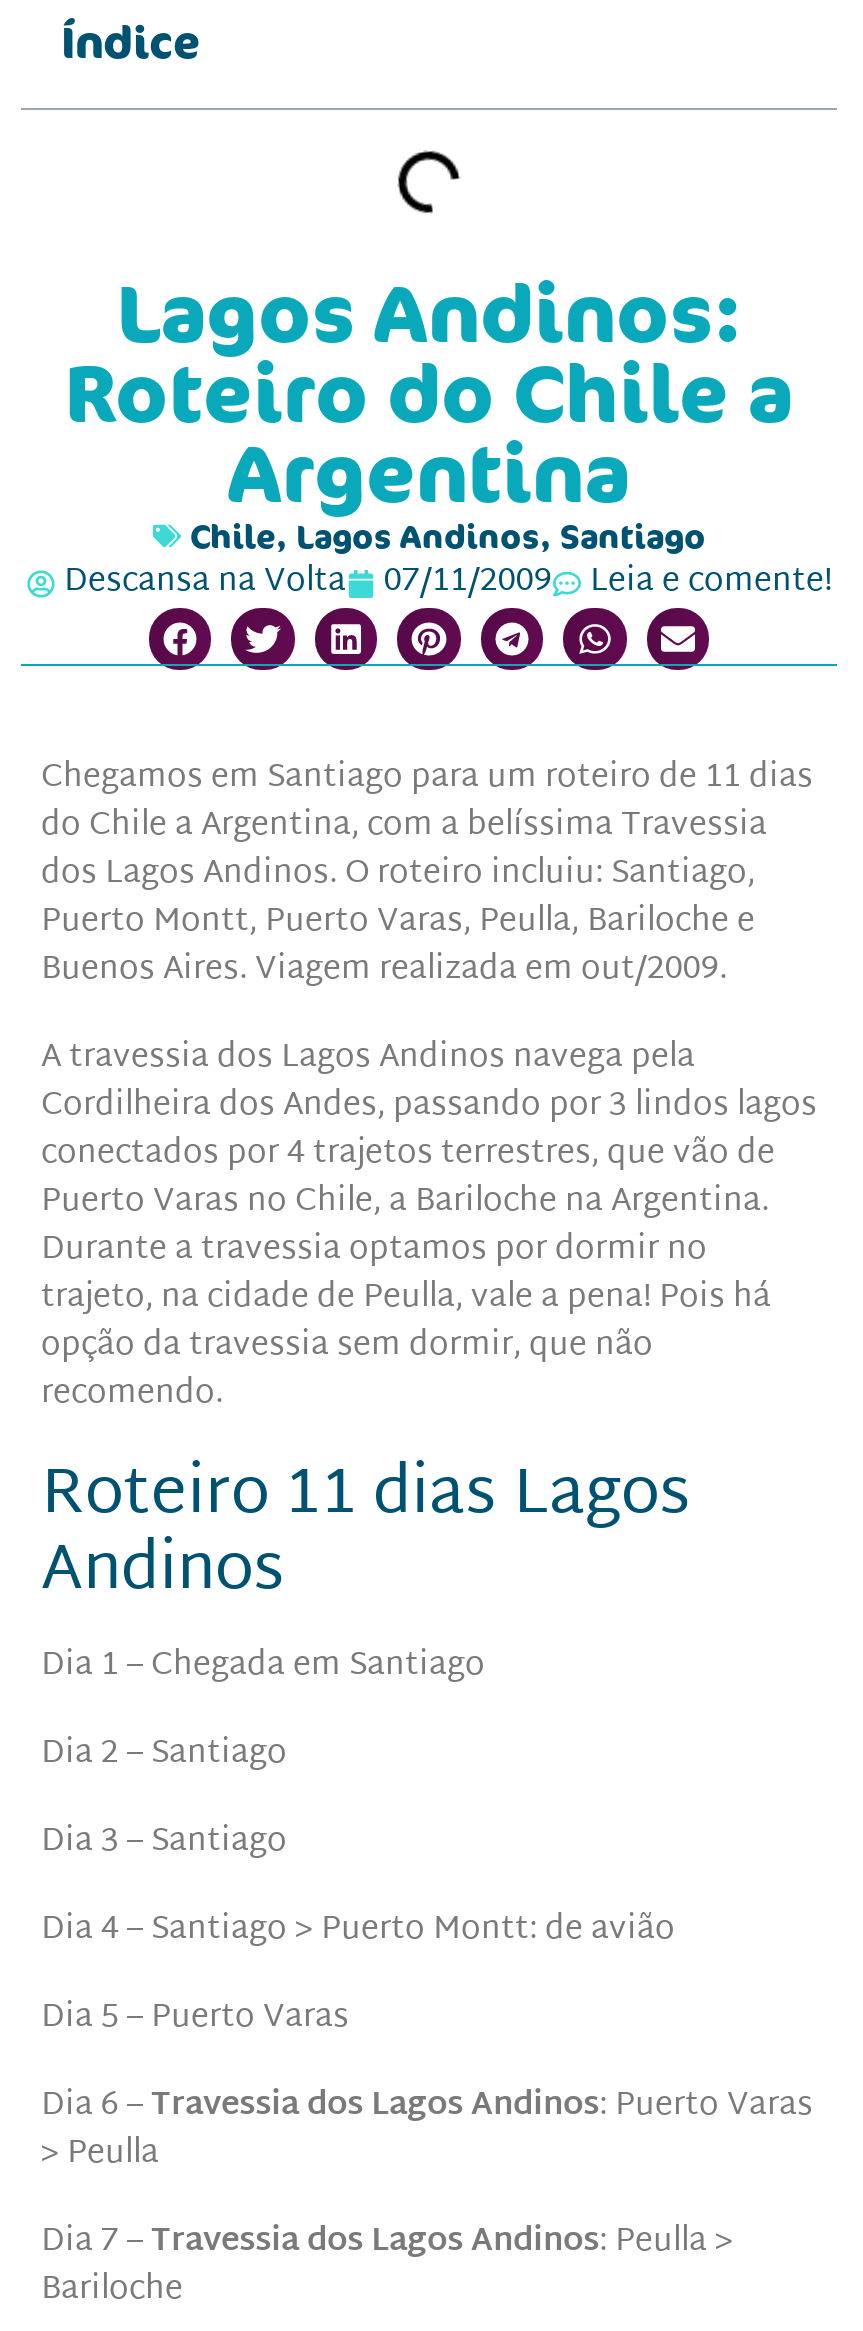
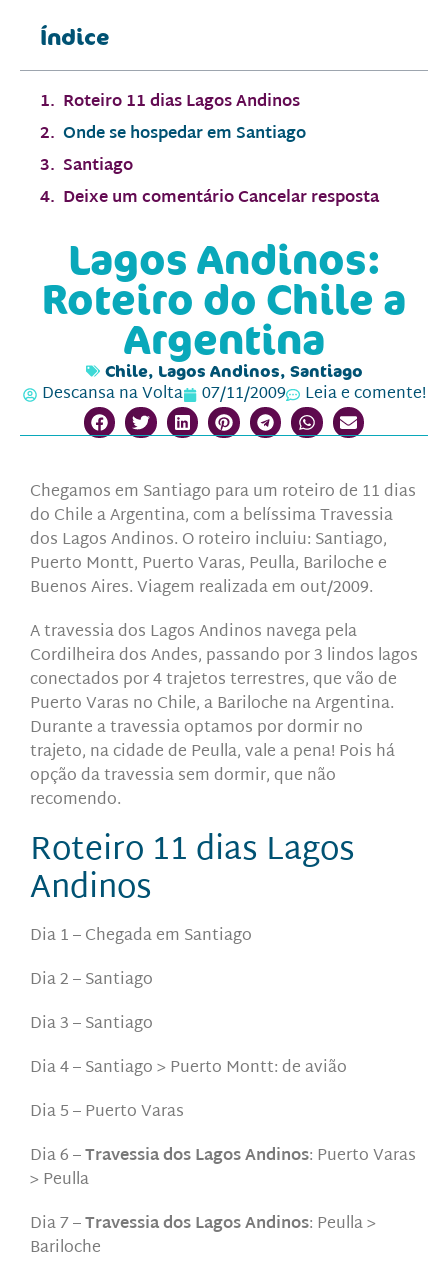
+ Roteiro 11 dias Lagos Andinos
+ Onde se hospedar em Santiago
+ Santiago
+ Deixe um comentário Cancelar resposta
